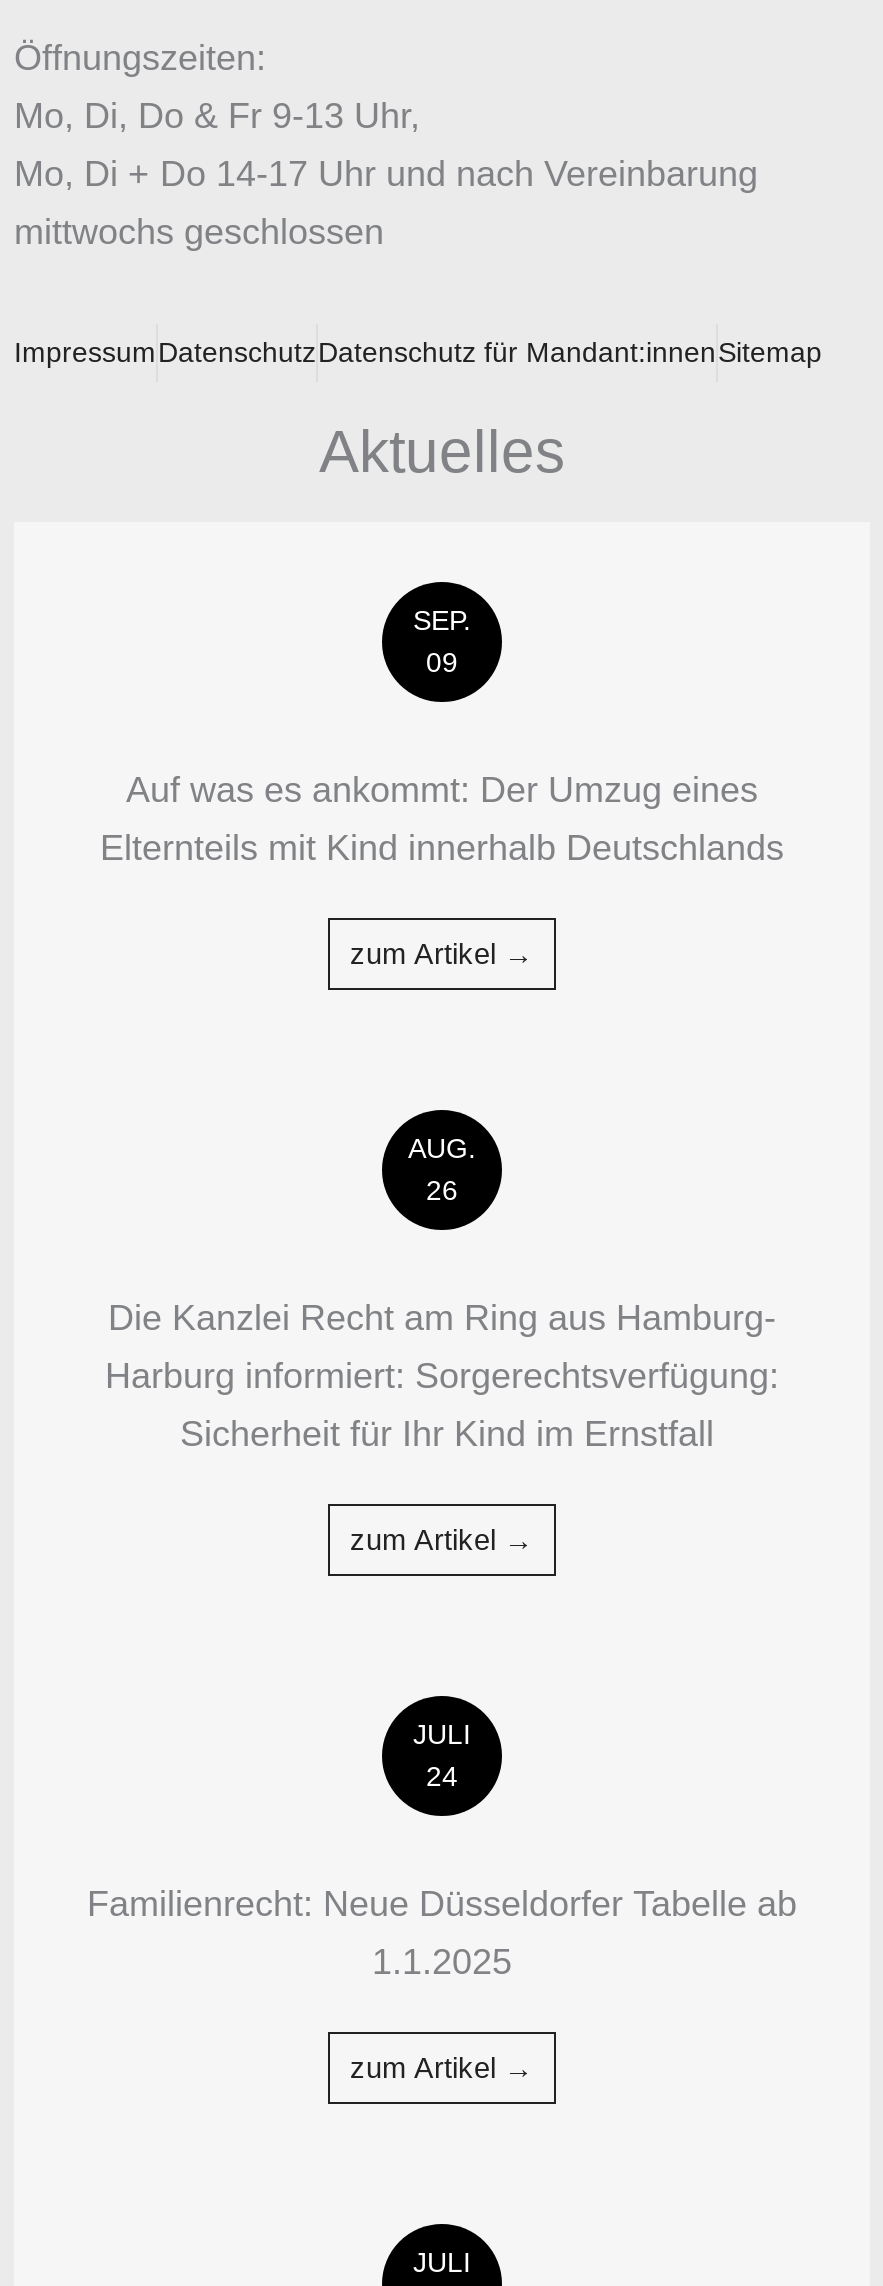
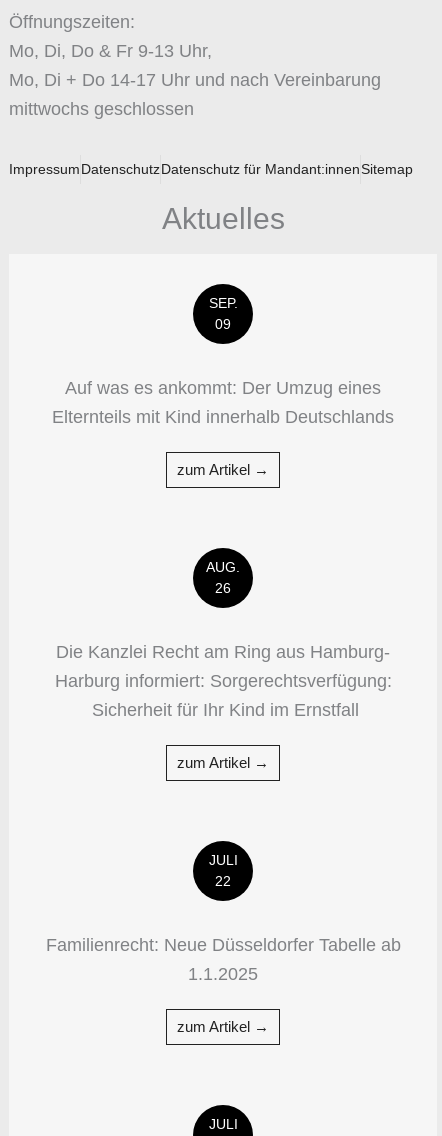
- 24
+ 22
